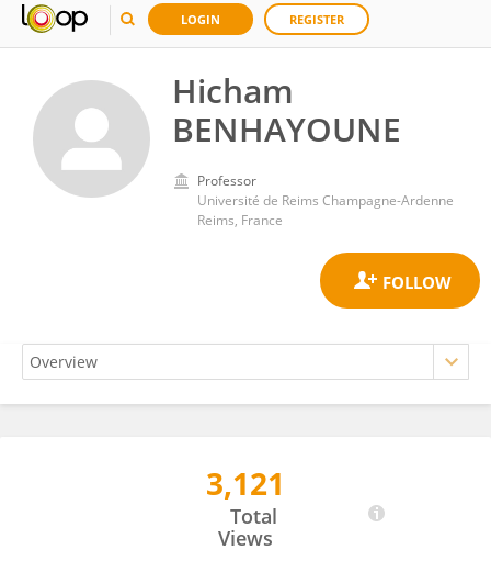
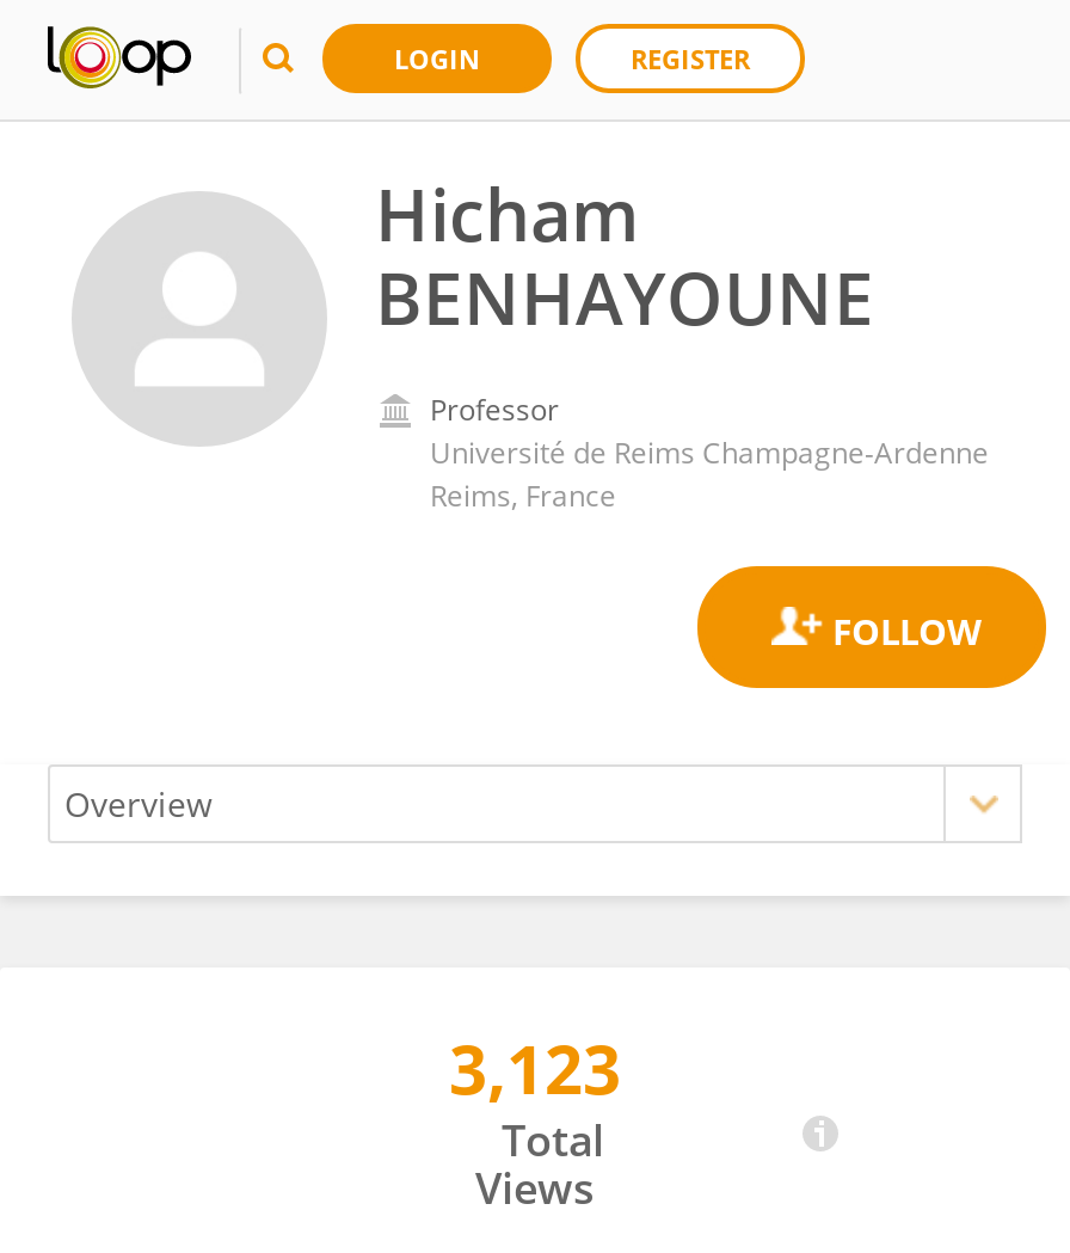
- 3,121
+ 3,123
